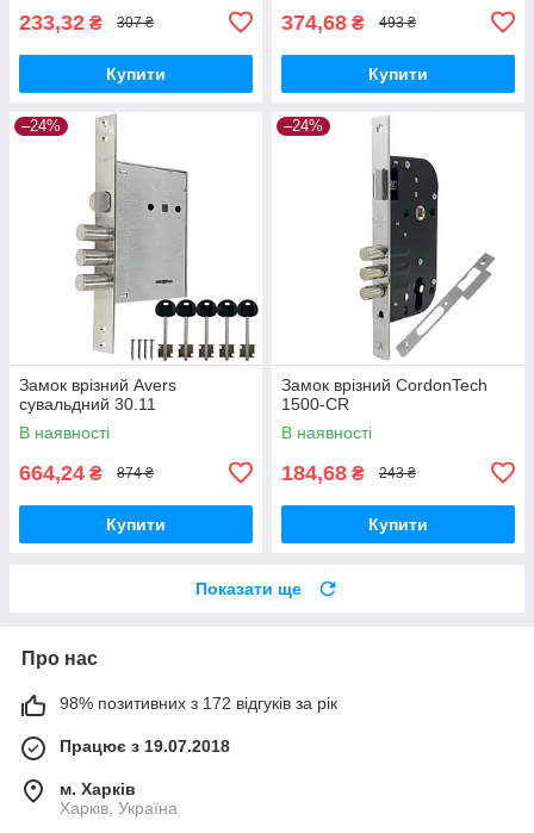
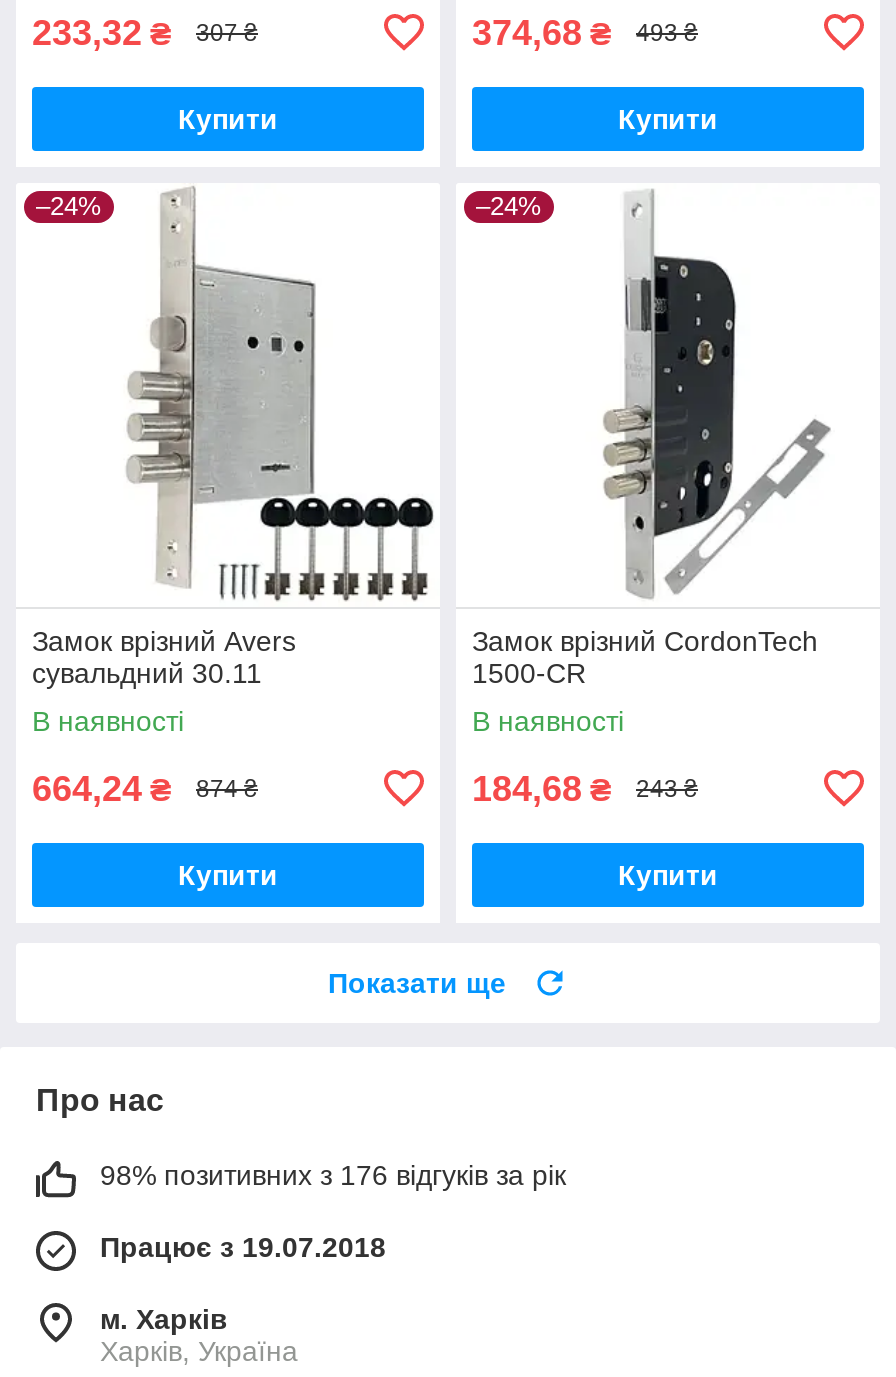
- 98% позитивних з 172 відгуків за рік
+ 98% позитивних з 176 відгуків за рік
